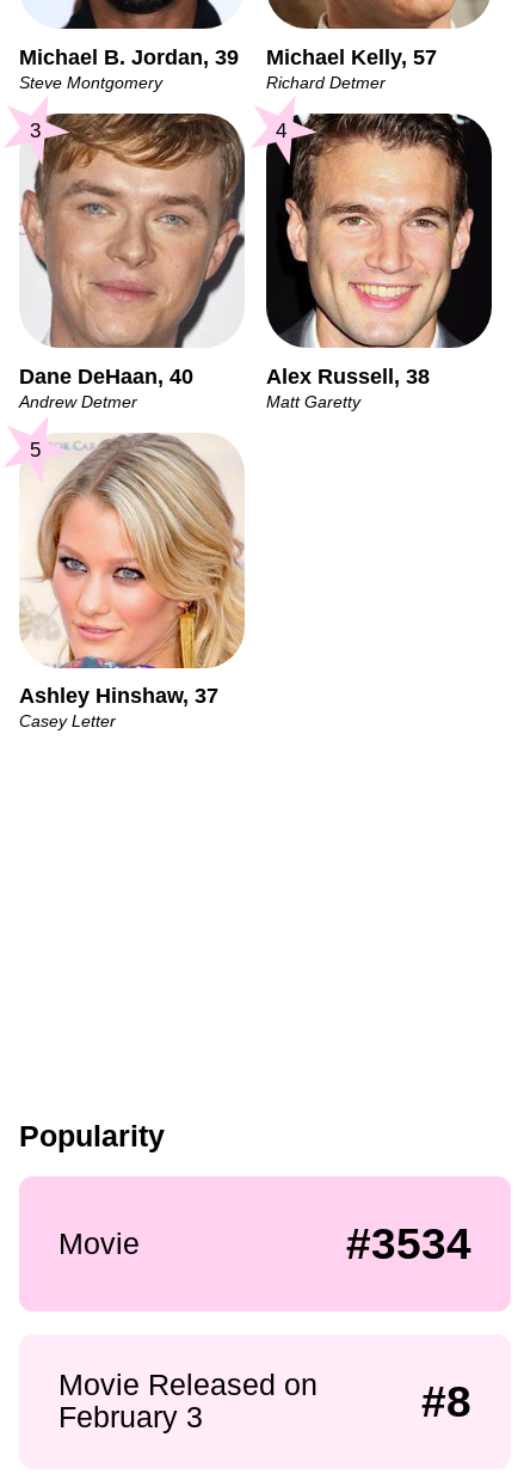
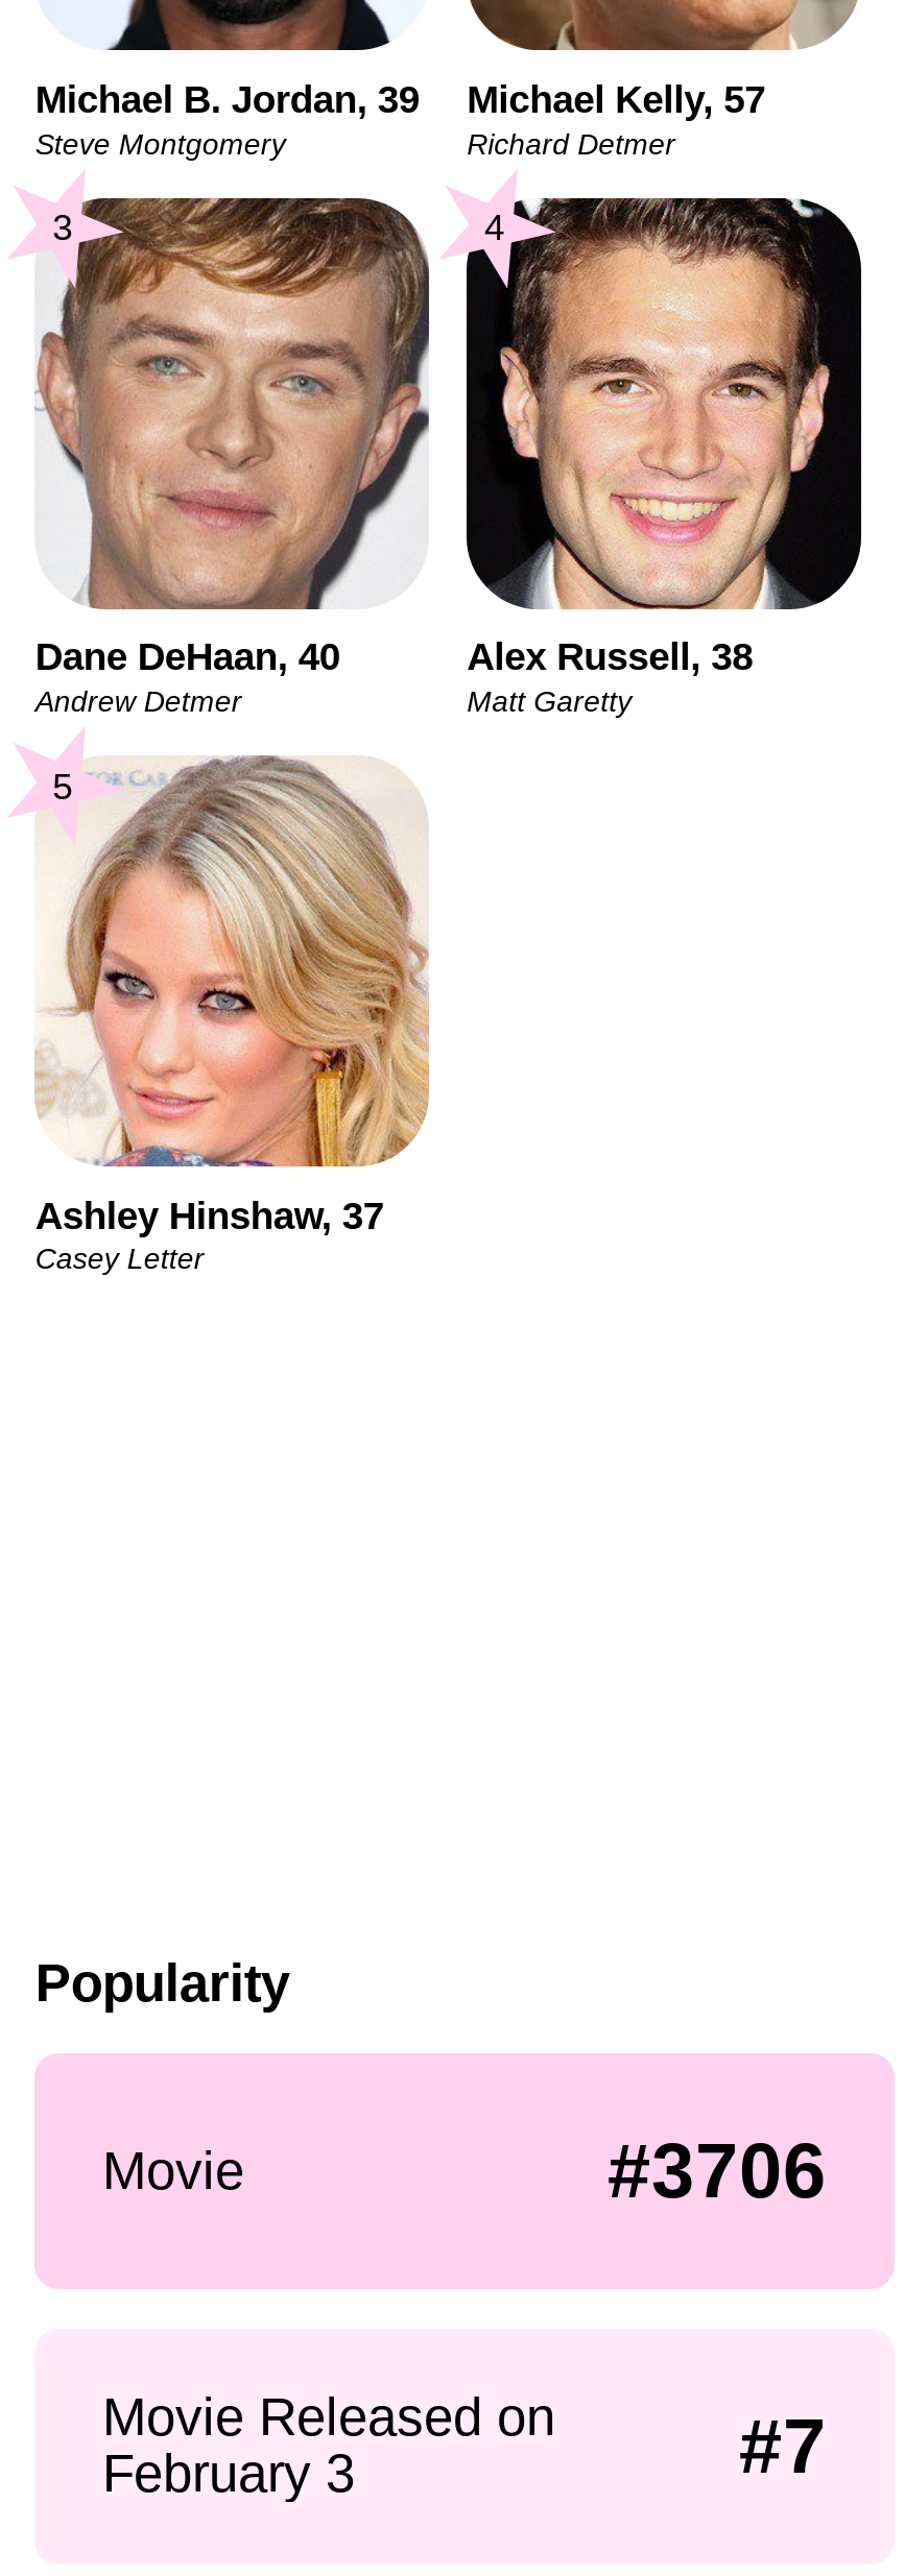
- #3534
+ #3706

- #8
+ #7
